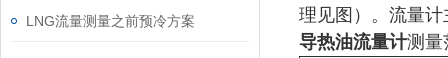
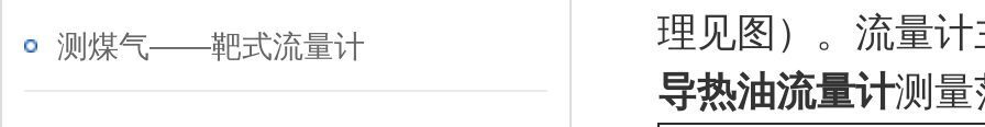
- LNG流量测量之前预冷方案
+ 测煤气——靶式流量计
